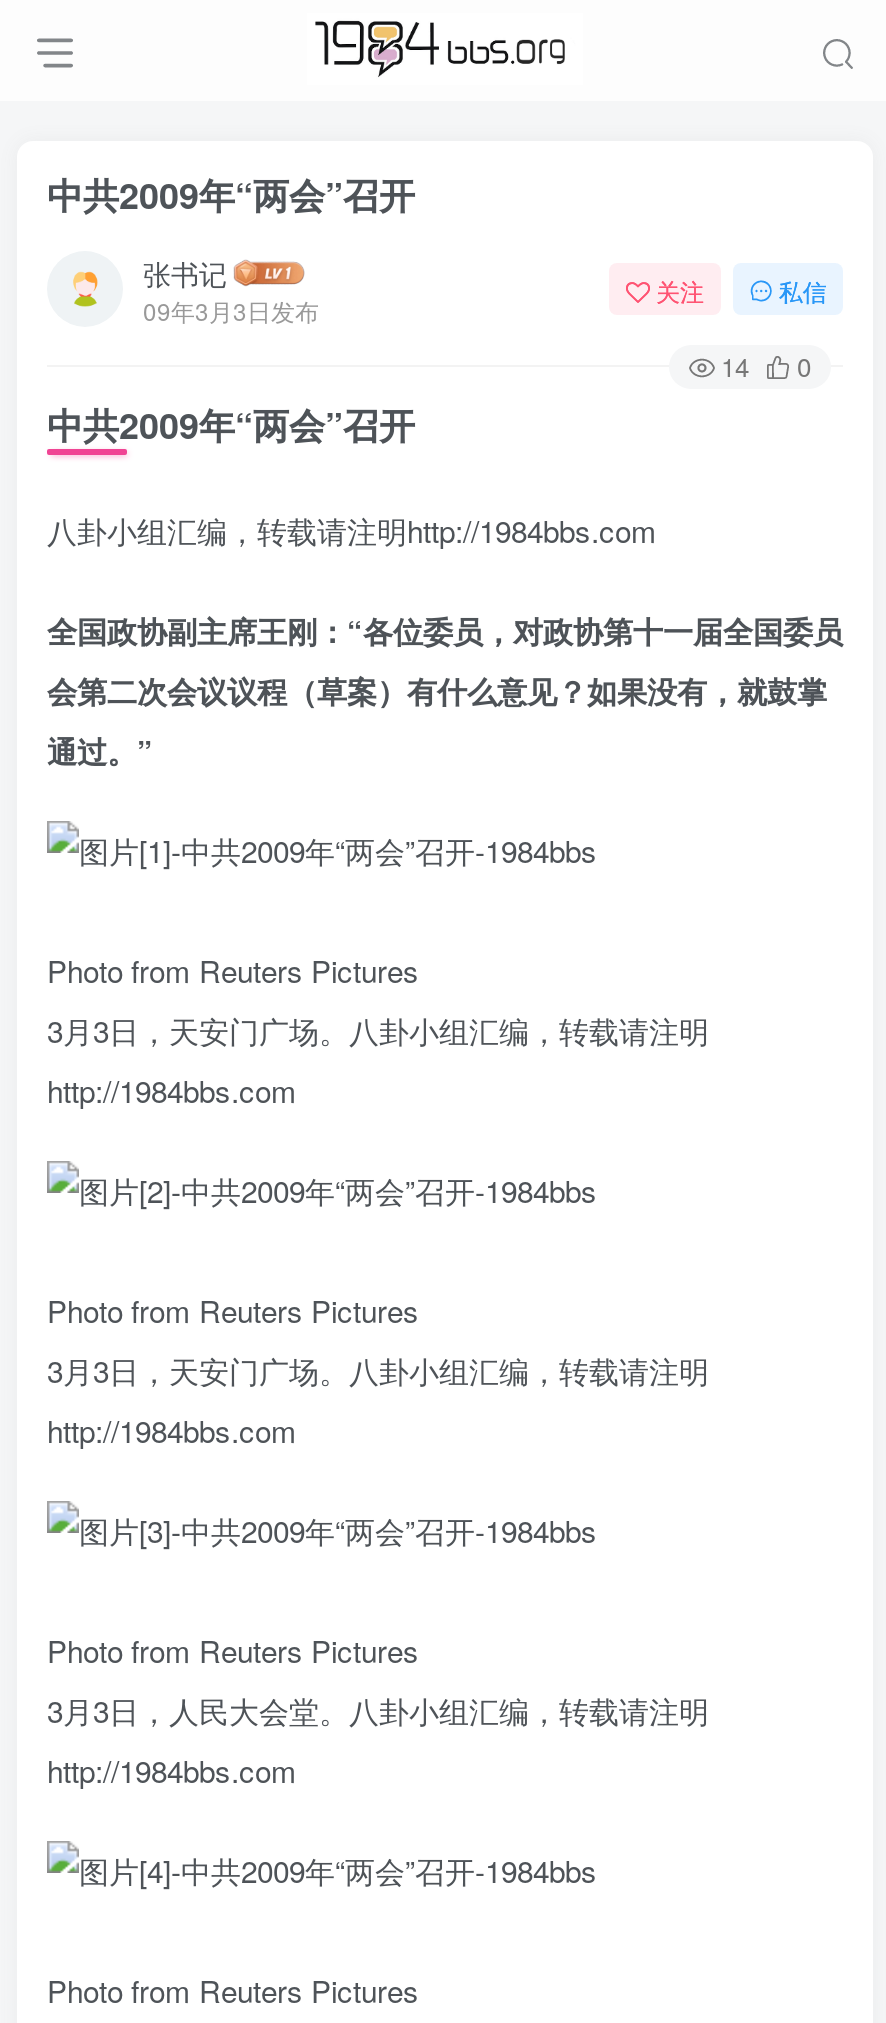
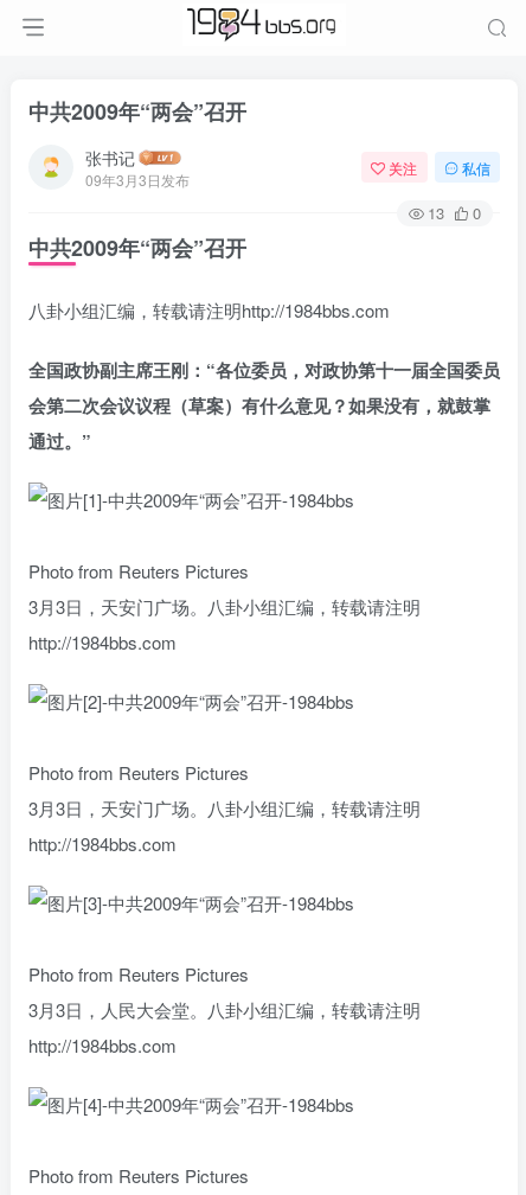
- 14 0
+ 13 0
